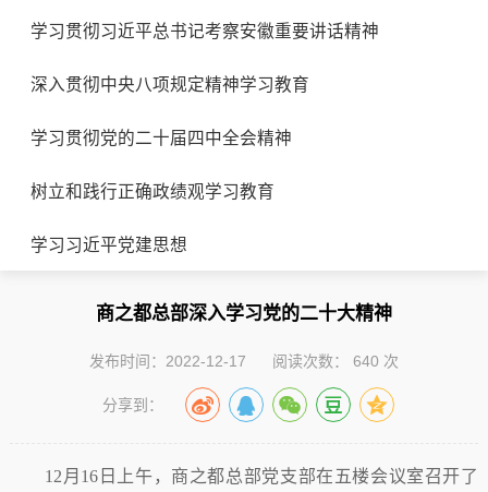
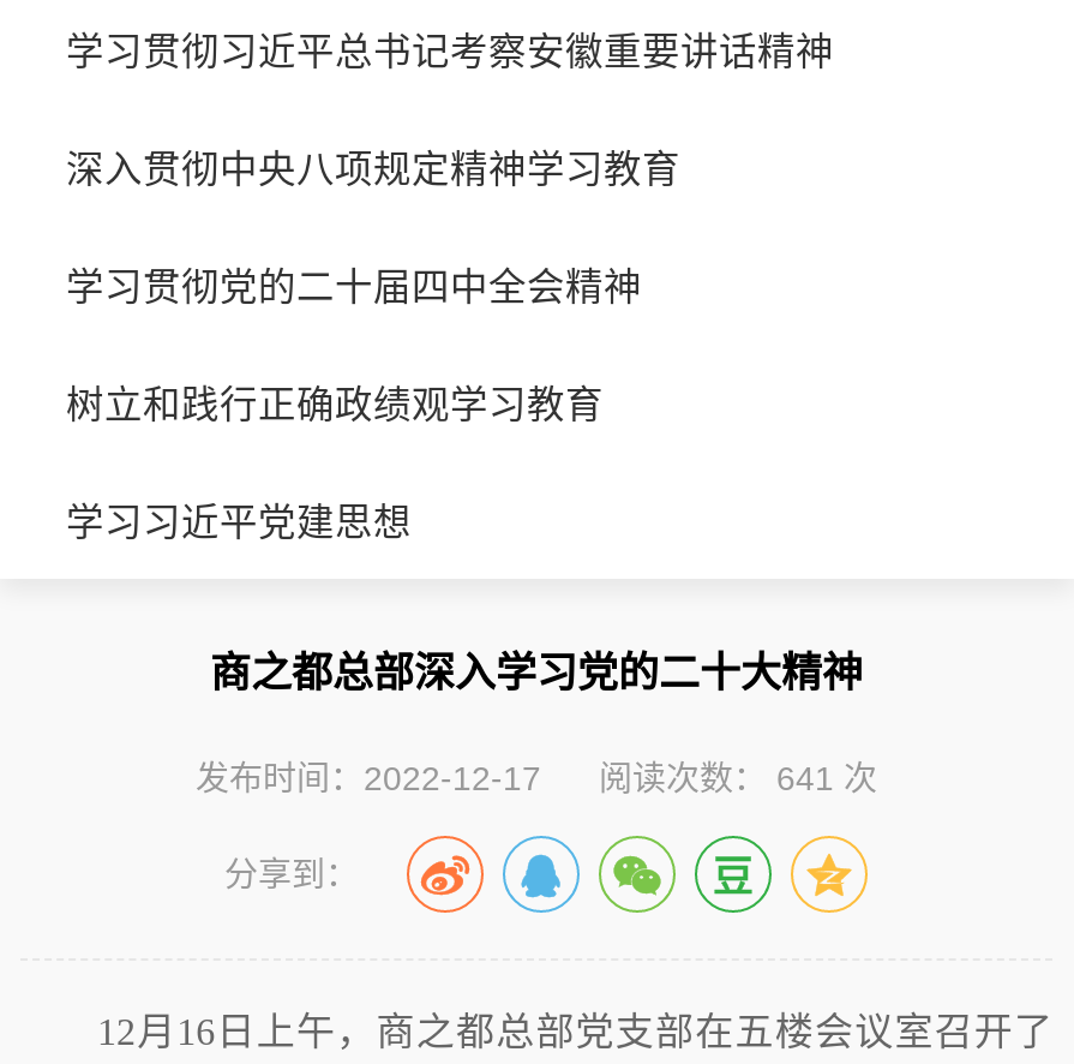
- 发布时间：2022-12-17 阅读次数：640次
+ 发布时间：2022-12-17 阅读次数：641次
